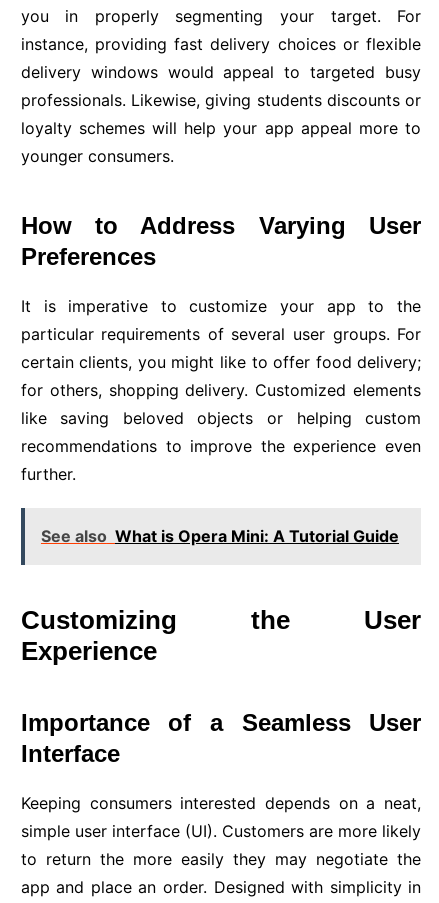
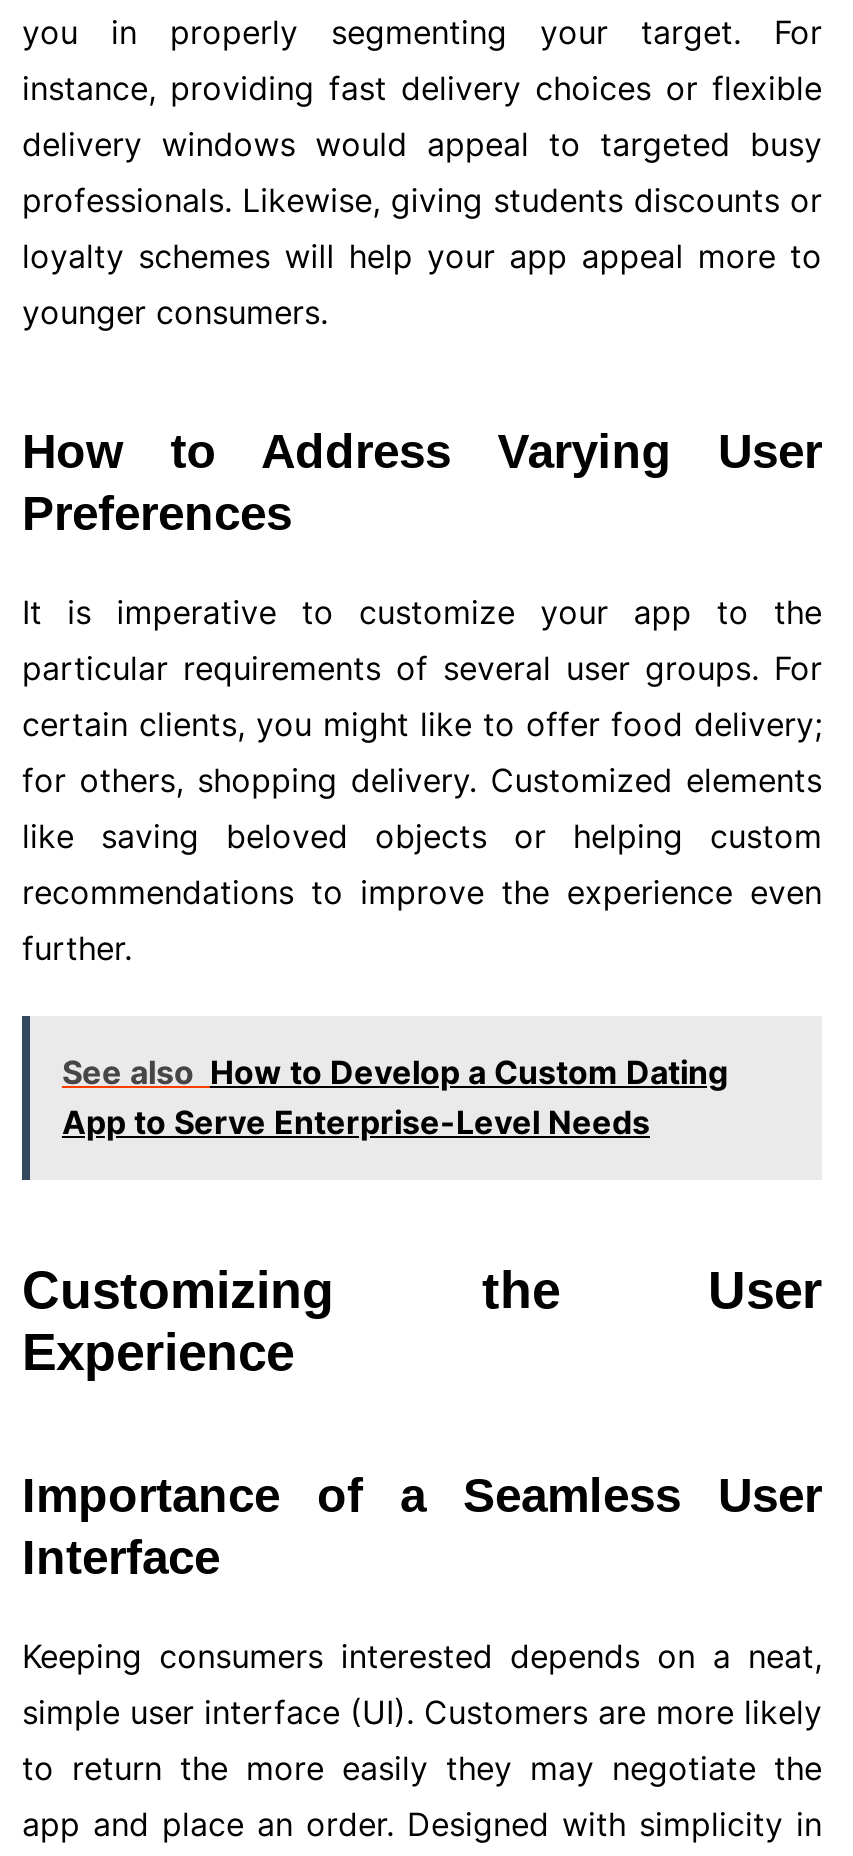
- See also What is Opera Mini: A Tutorial Guide
+ See also How to Develop a Custom Dating
+ App to Serve Enterprise-Level Needs
